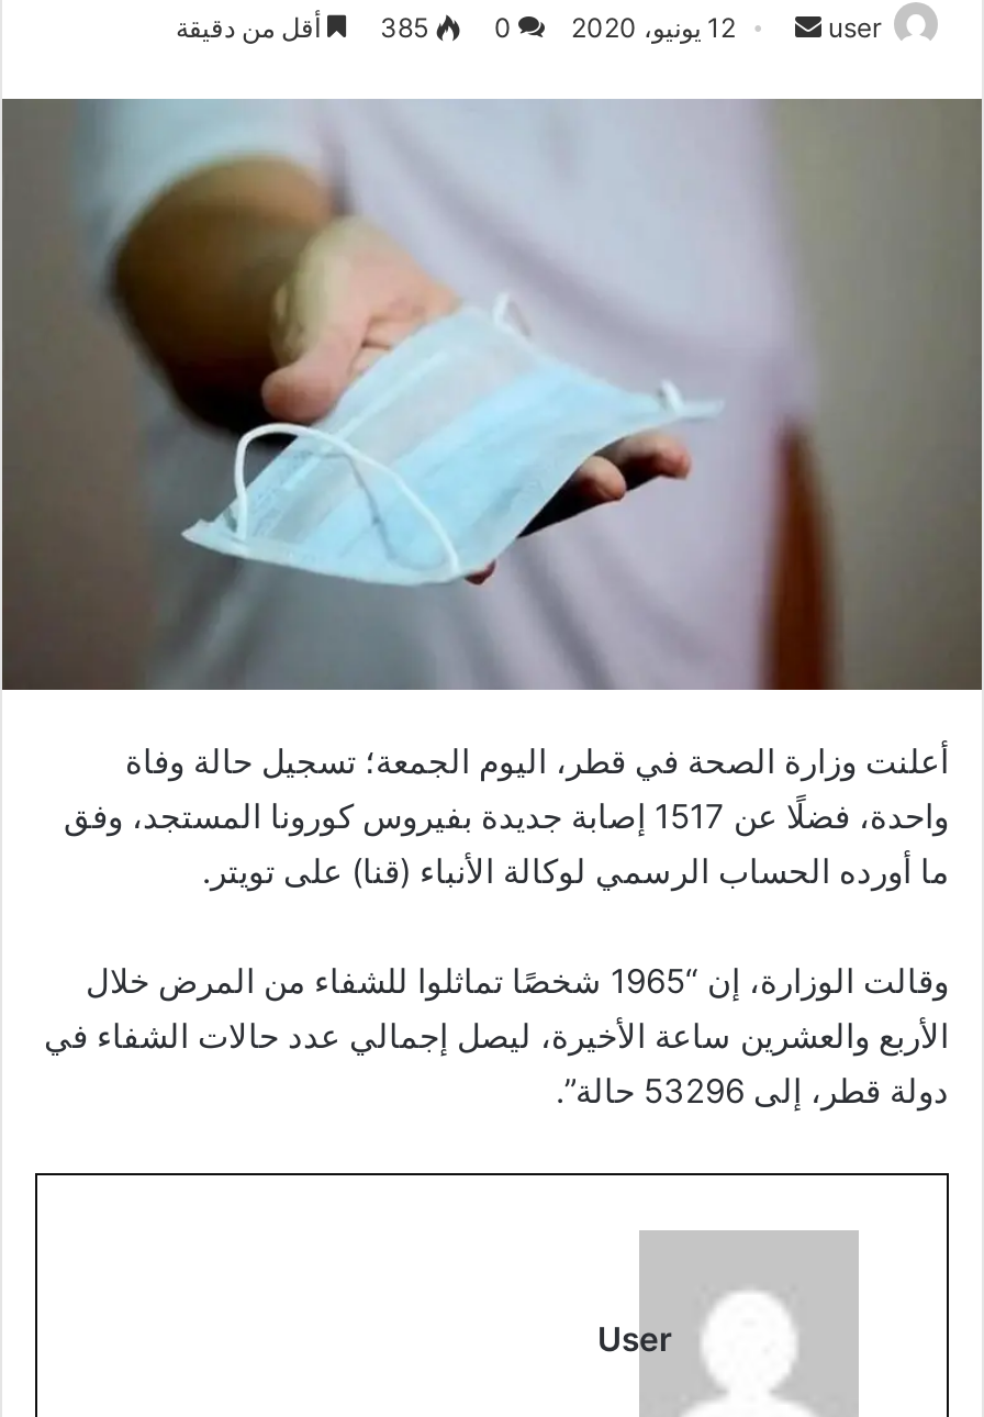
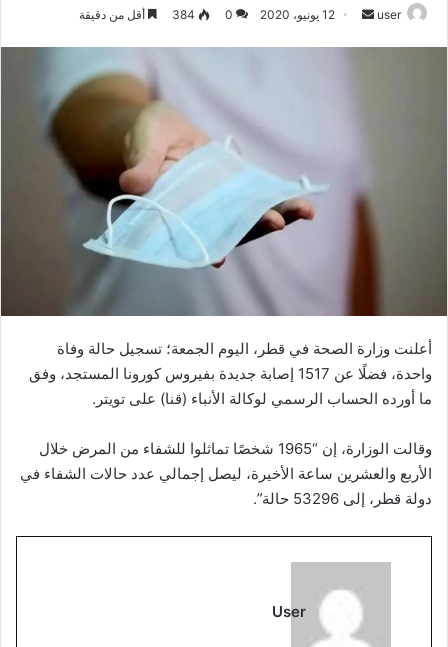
- 385
+ 384
